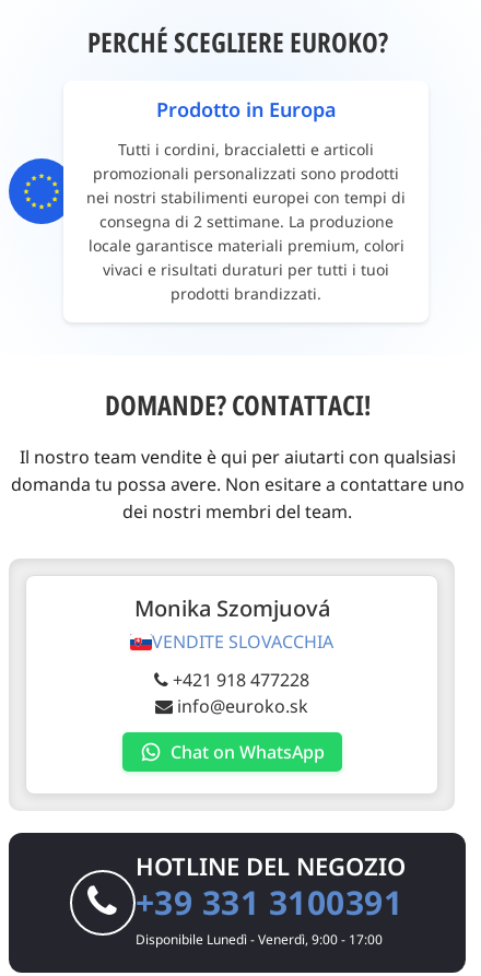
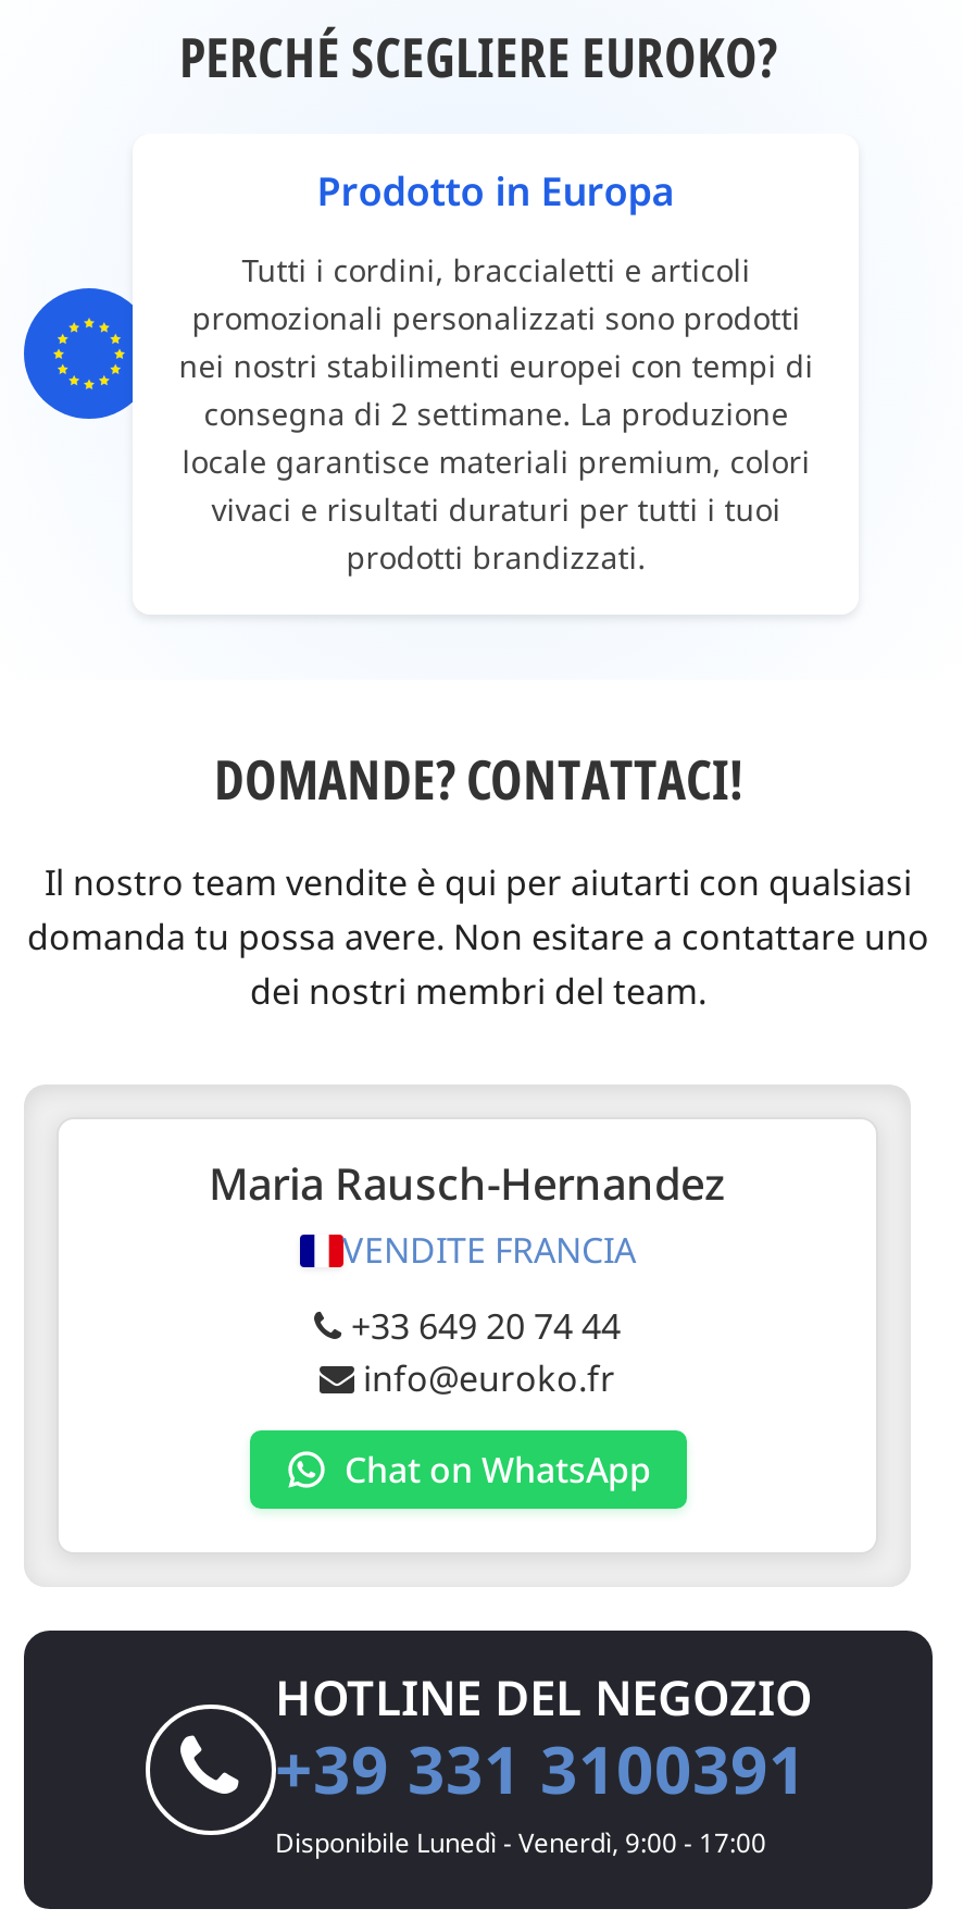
- Monika Szomjuová
- VENDITE SLOVACCHIA
+ Maria Rausch-Hernandez
+ VENDITE FRANCIA

- +421 918 477228
- info@euroko.sk
+ +33 649 20 74 44
+ info@euroko.fr
